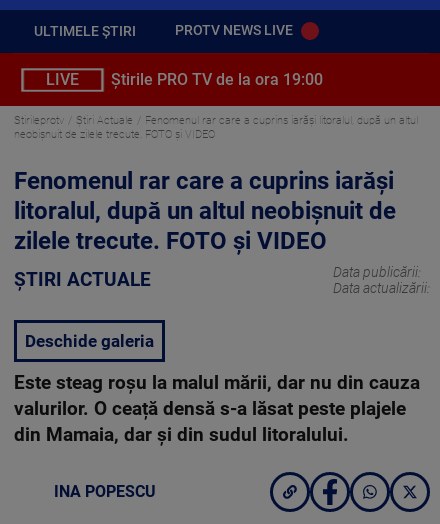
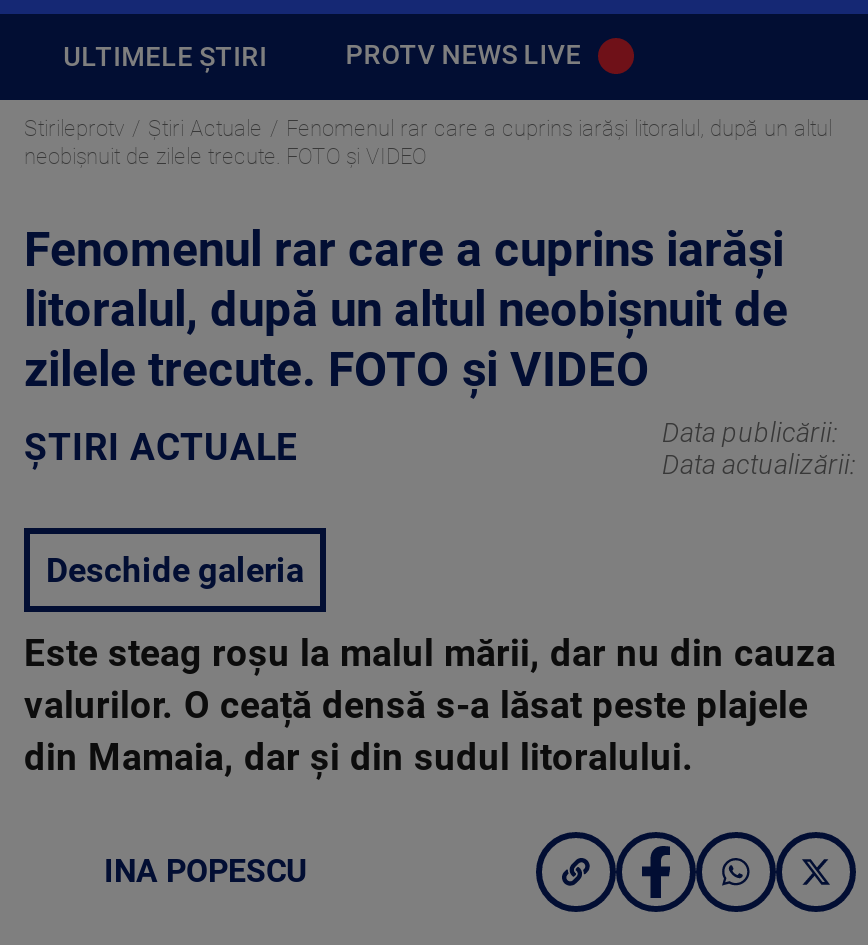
- LIVE
- Știrile PRO TV de la ora 19:00
